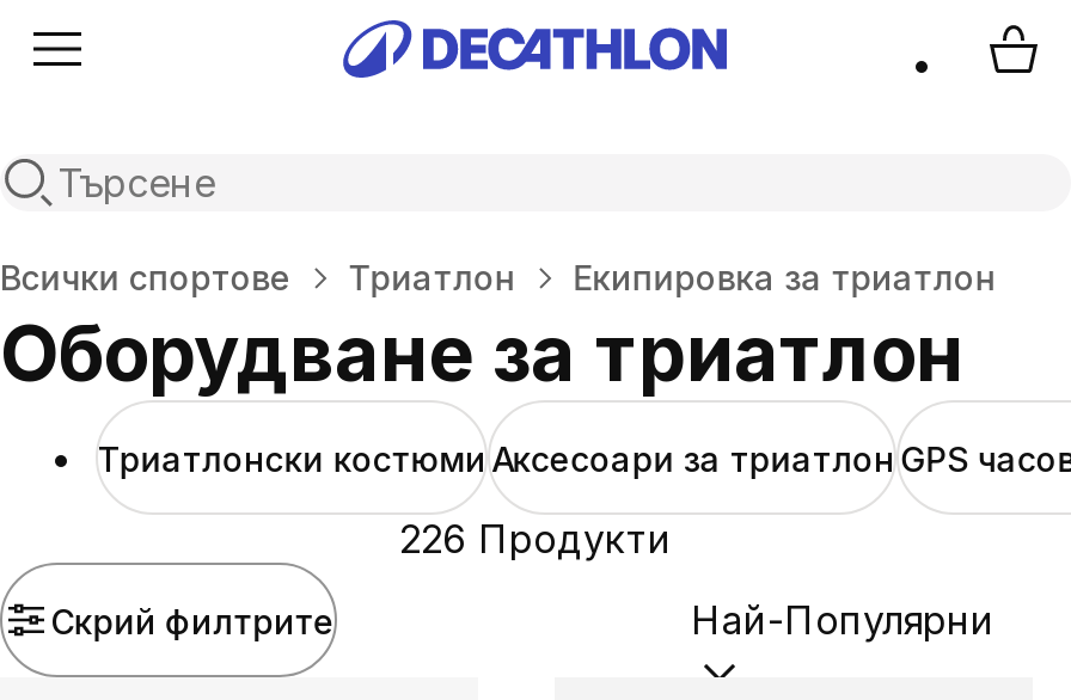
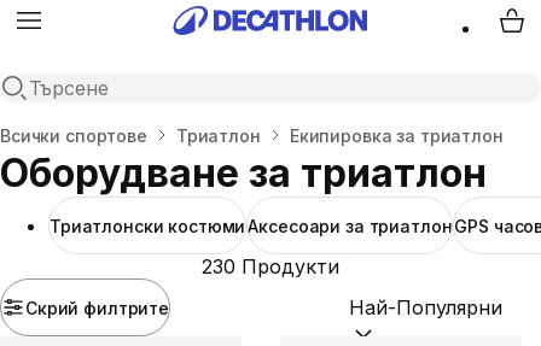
- 226 Продукти
+ 230 Продукти
